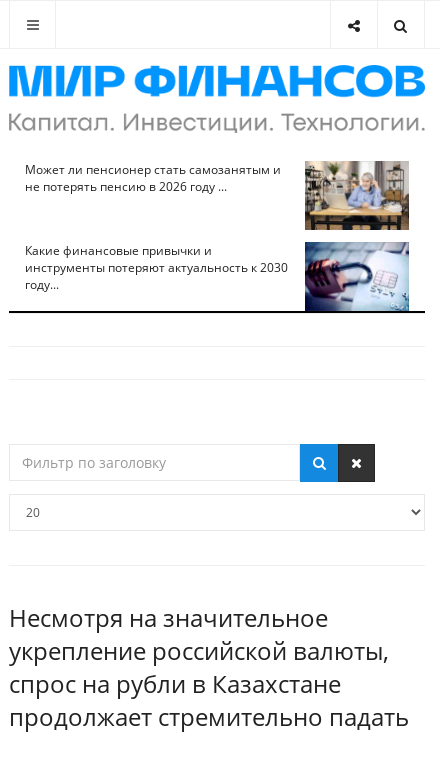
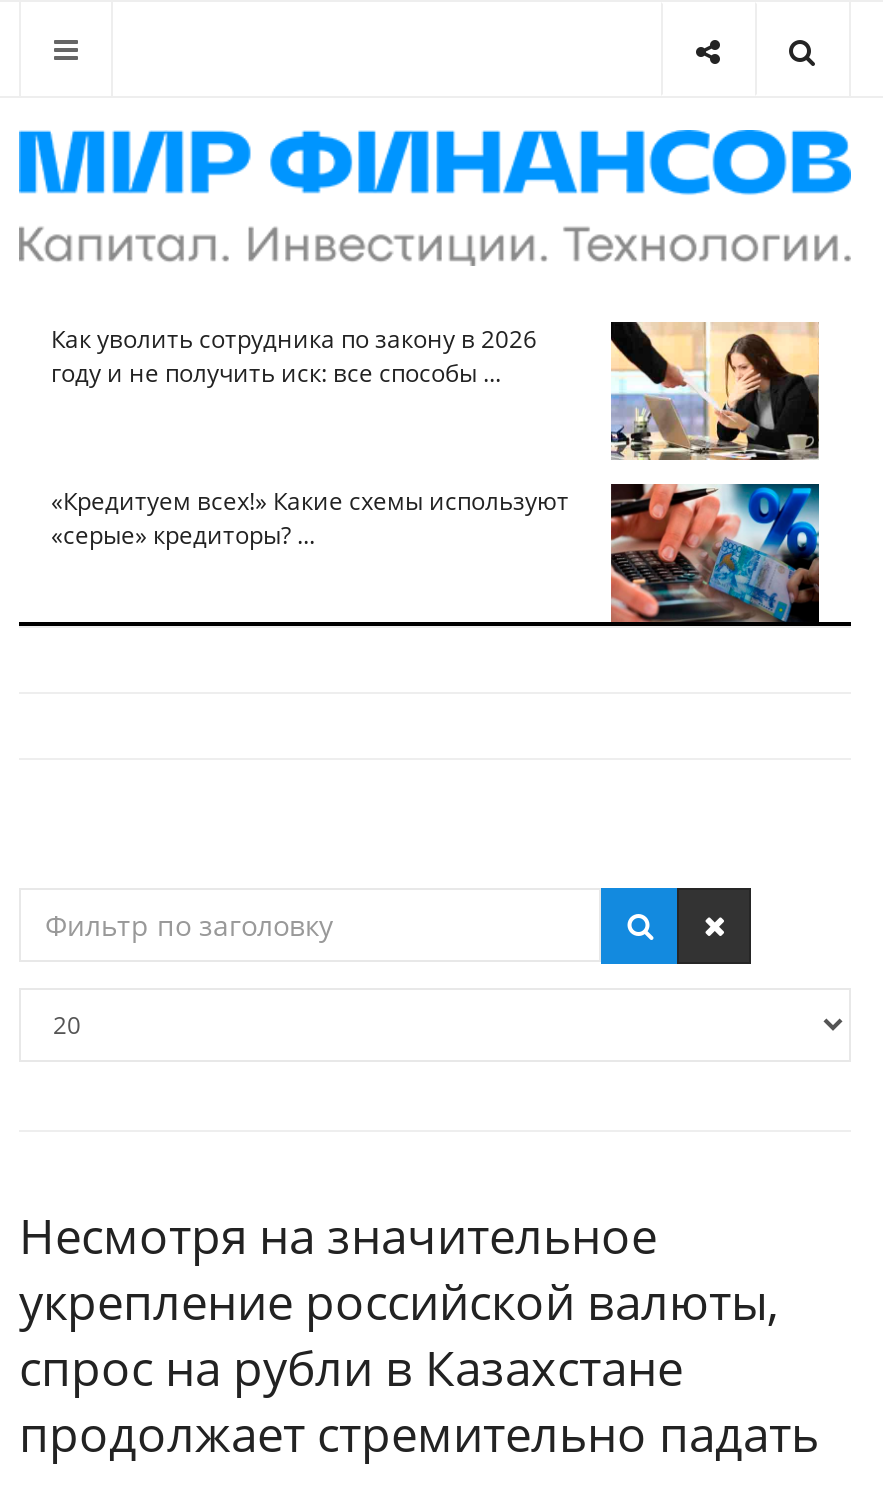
- Может ли пенсионер стать самозанятым и
- не потерять пенсию в 2026 году ...
+ Как уволить сотрудника по закону в 2026
+ году и не получить иск: все способы ...

- [image]
- Какие финансовые привычки и
- инструменты потеряют актуальность к 2030
- году...
+ [image]
+ «Кредитуем всех!» Какие схемы используют
+ «серые» кредиторы? ...

- [image]
+ [image]
